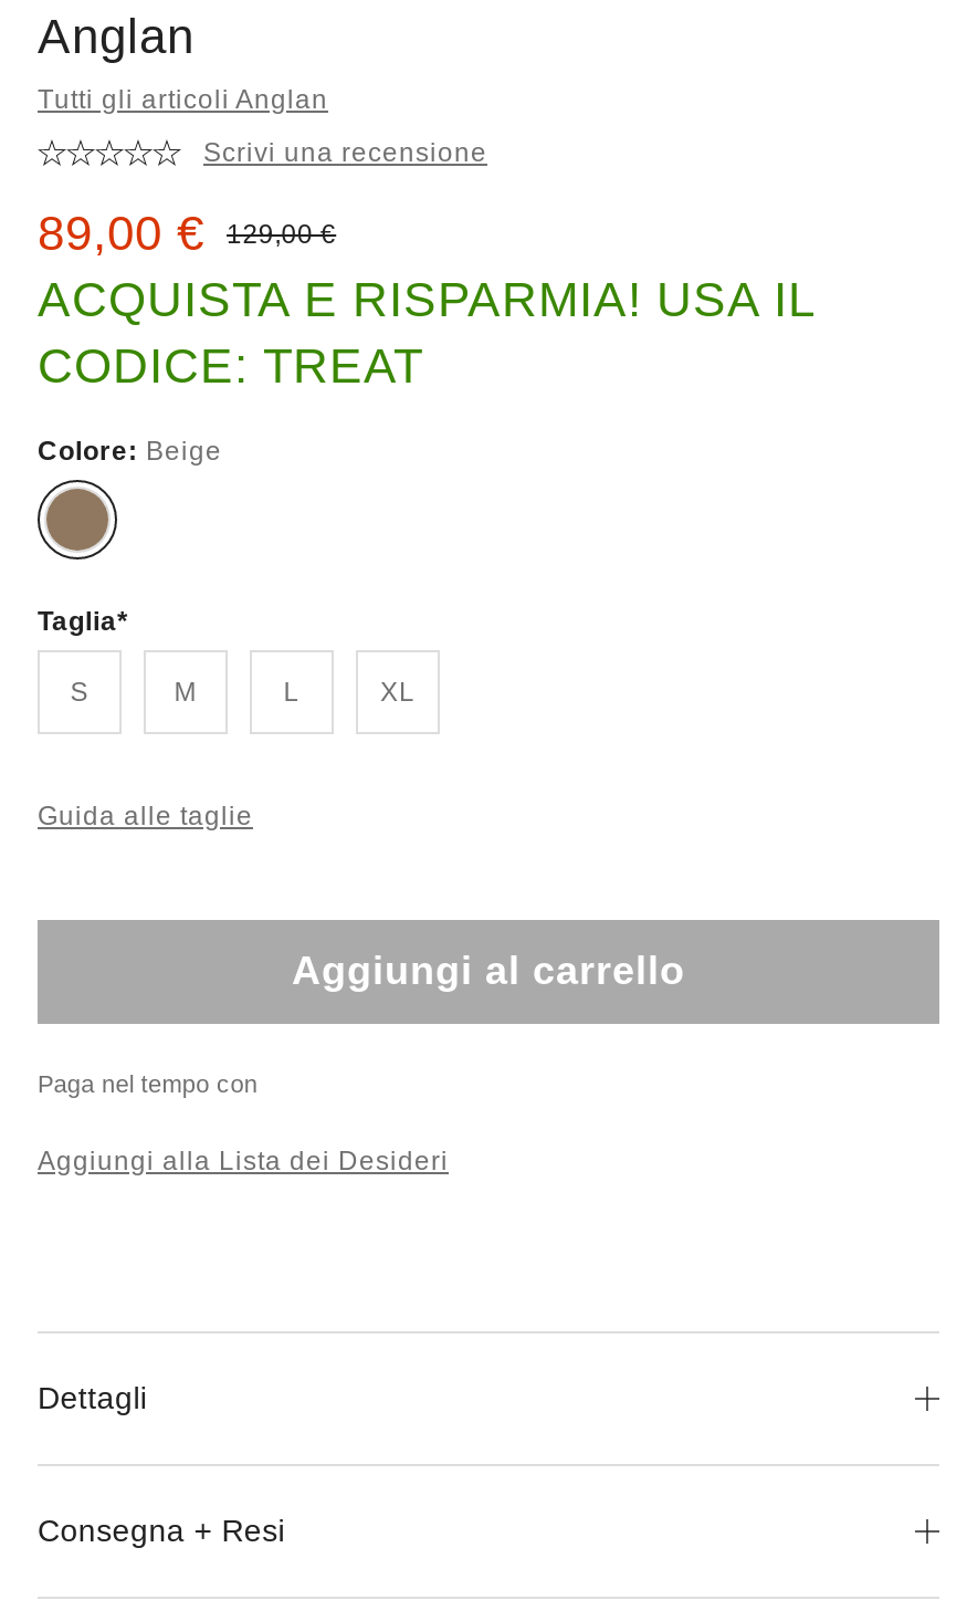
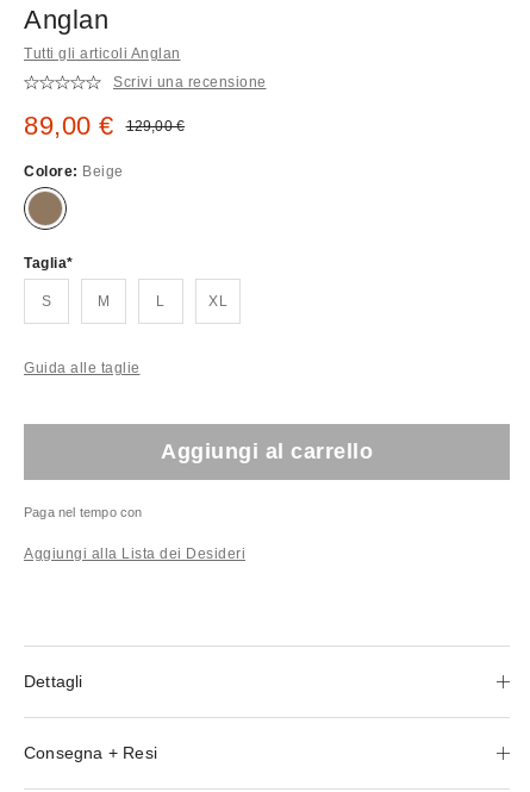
- ACQUISTA E RISPARMIA! USA IL
- CODICE: TREAT
